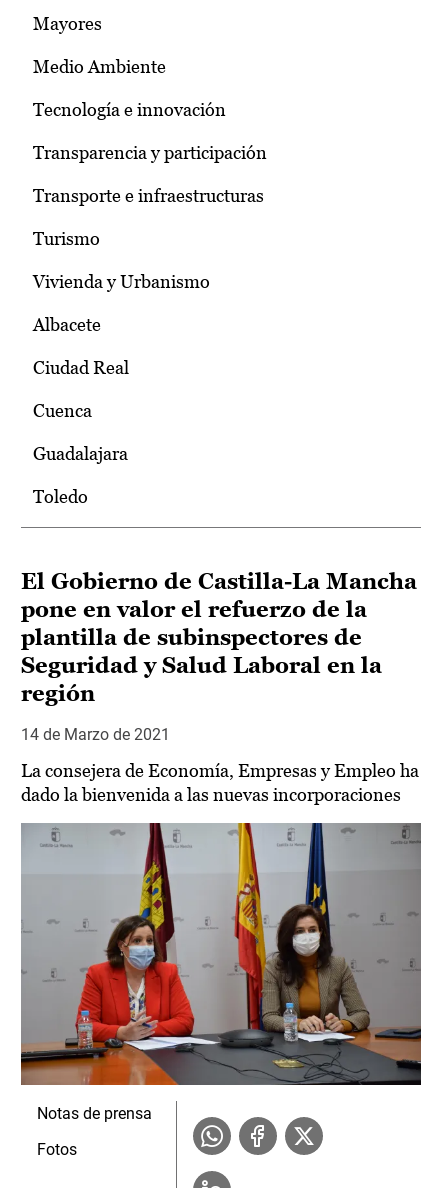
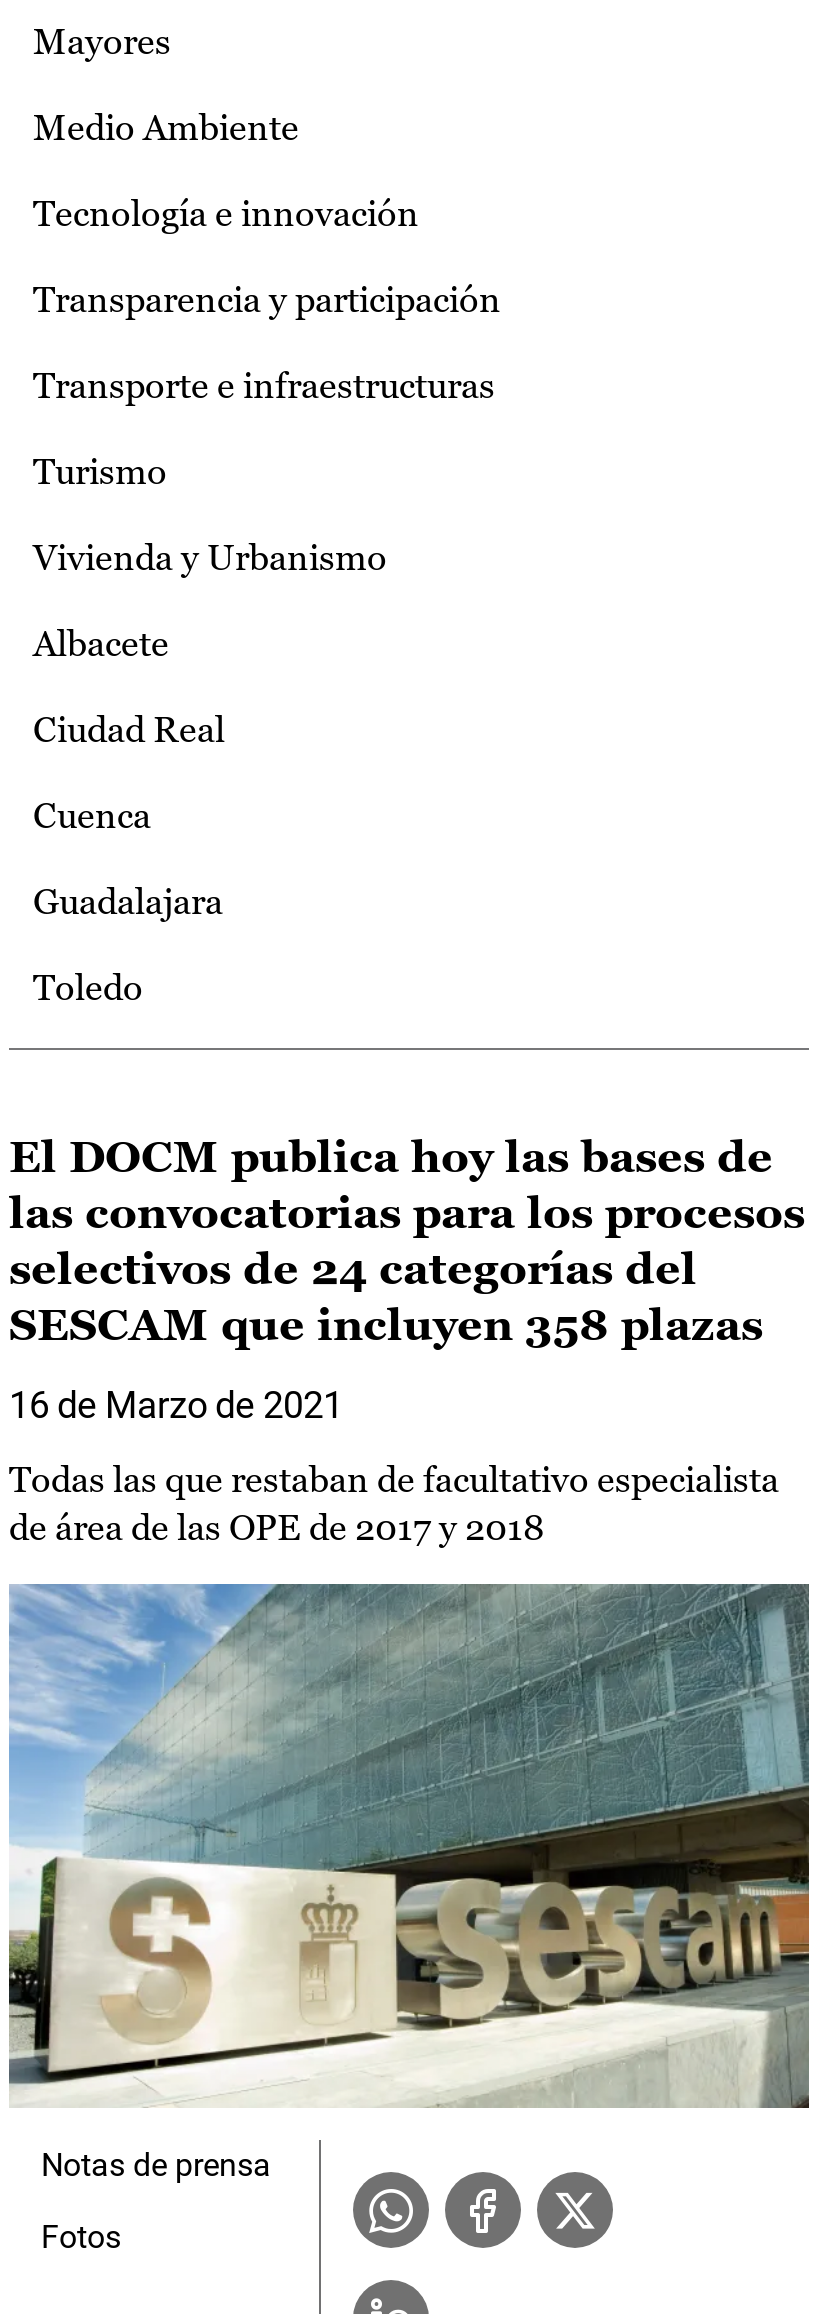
- El Gobierno de Castilla-La Mancha
- pone en valor el refuerzo de la
- plantilla de subinspectores de
- Seguridad y Salud Laboral en la
- región
+ El DOCM publica hoy las bases de
+ las convocatorias para los procesos
+ selectivos de 24 categorías del
+ SESCAM que incluyen 358 plazas

- 14 de Marzo de 2021
+ 16 de Marzo de 2021

- La consejera de Economía, Empresas y Empleo ha
- dado la bienvenida a las nuevas incorporaciones
+ Todas las que restaban de facultativo especialista
+ de área de las OPE de 2017 y 2018

- [image]
+ [image]
